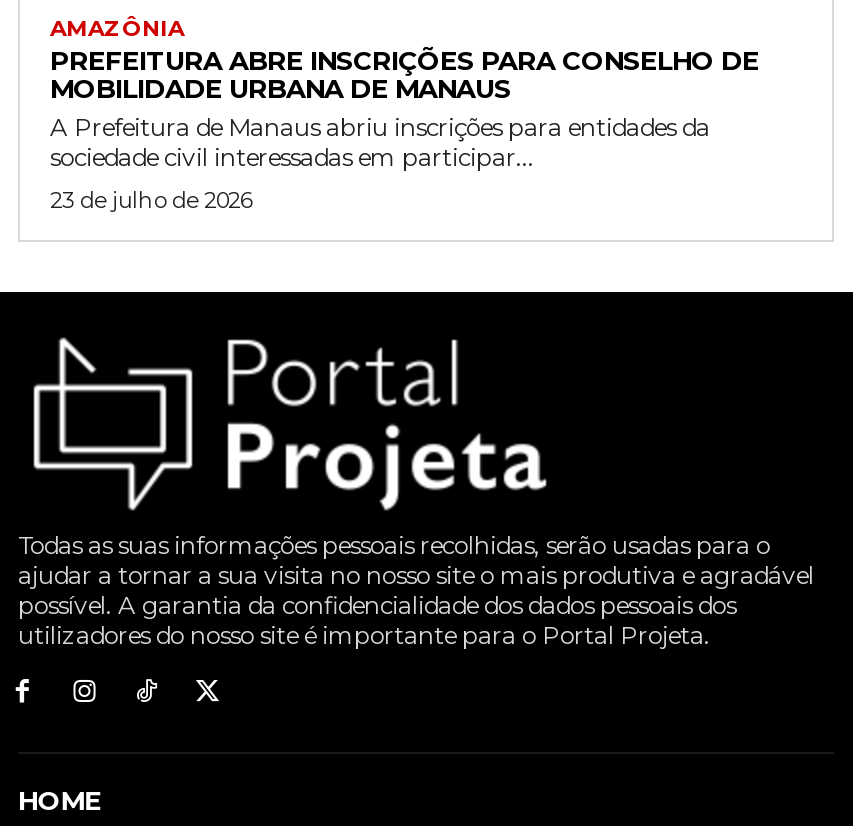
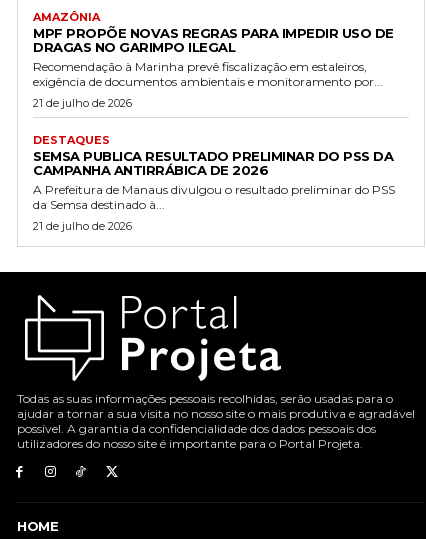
- PREFEITURA ABRE INSCRIÇÕES PARA CONSELHO DE
- MOBILIDADE URBANA DE MANAUS
- A Prefeitura de Manaus abriu inscrições para entidades da
- sociedade civil interessadas em participar...
- 23 de julho de 2026
+ MPF PROPÕE NOVAS REGRAS PARA IMPEDIR USO DE
+ DRAGAS NO GARIMPO ILEGAL
+ Recomendação à Marinha prevê fiscalização em estaleiros,
+ exigência de documentos ambientais e monitoramento por...
+ 21 de julho de 2026
+ DESTAQUES
+ SEMSA PUBLICA RESULTADO PRELIMINAR DO PSS DA
+ CAMPANHA ANTIRRÁBICA DE 2026
+ A Prefeitura de Manaus divulgou o resultado preliminar do PSS
+ da Semsa destinado à...
+ 21 de julho de 2026
